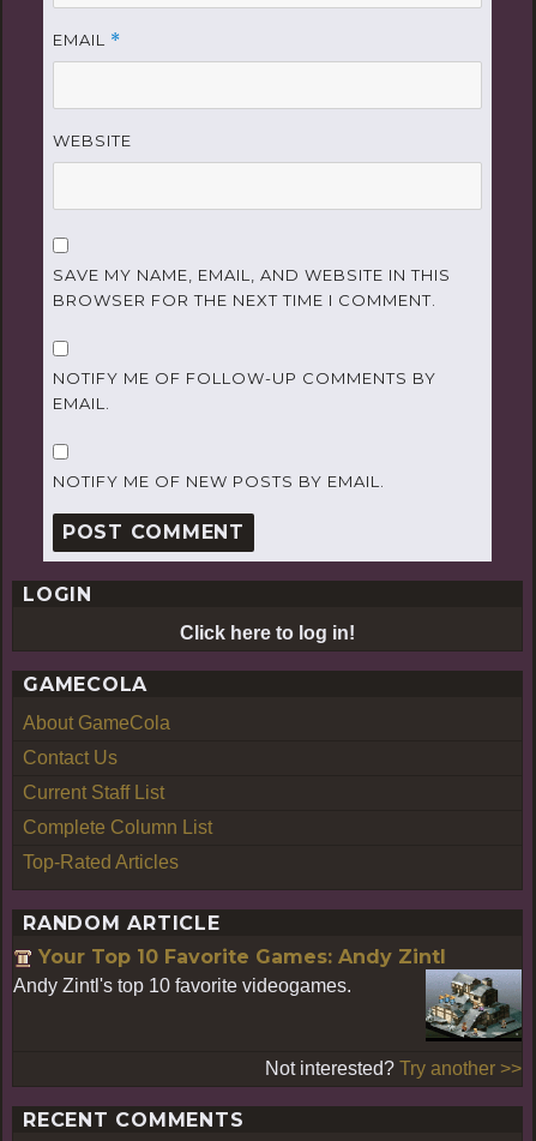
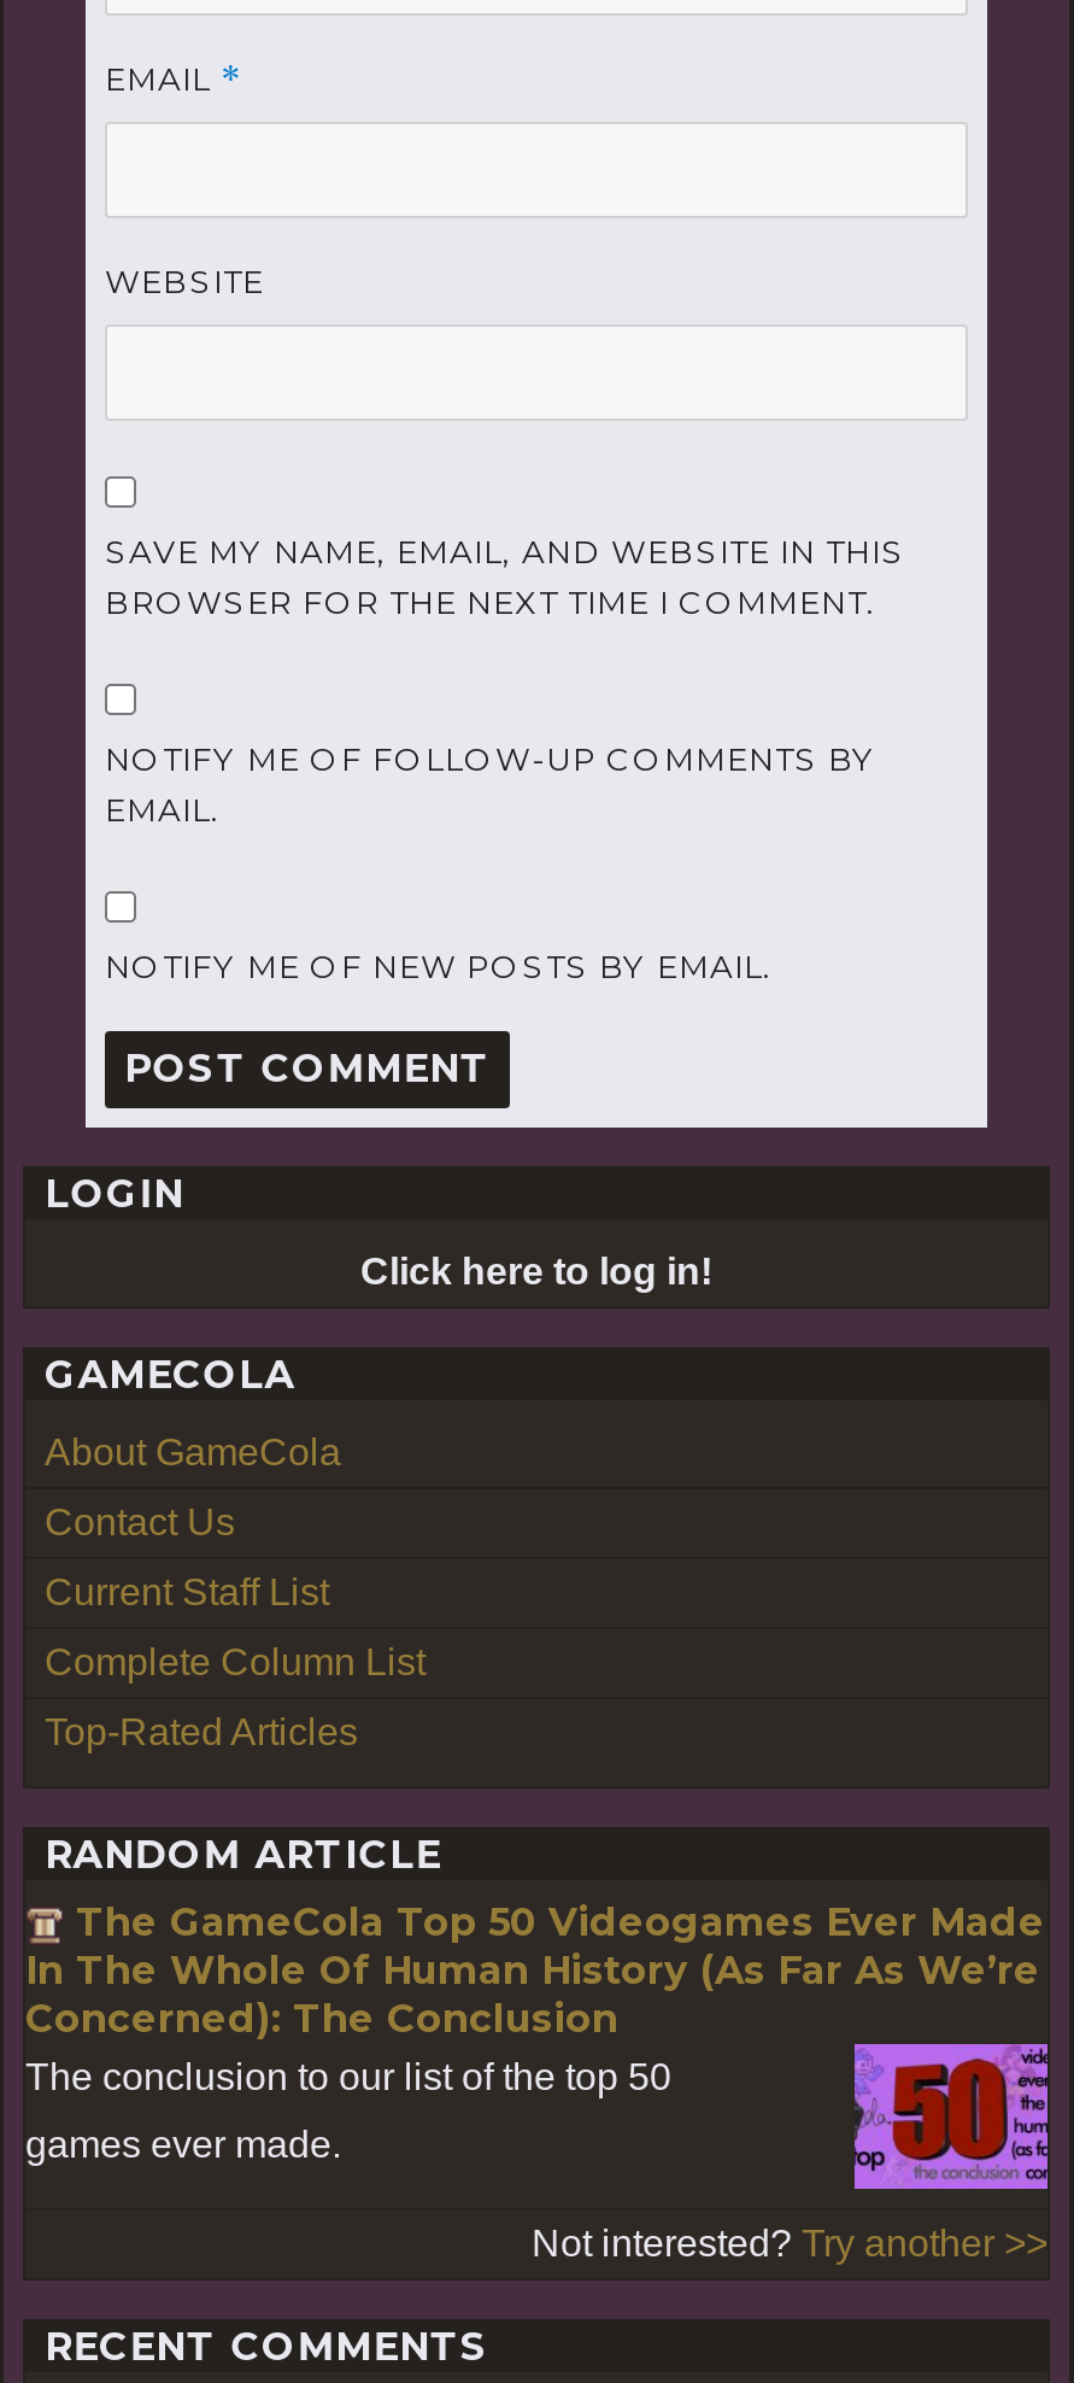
- Your Top 10 Favorite Games: Andy Zintl
- Andy Zintl's top 10 favorite videogames.
+ The GameCola Top 50 Videogames Ever Made
+ In The Whole Of Human History (As Far As We’re
+ Concerned): The Conclusion
+ The conclusion to our list of the top 50
+ games ever made.

- [image]
+ [image]
